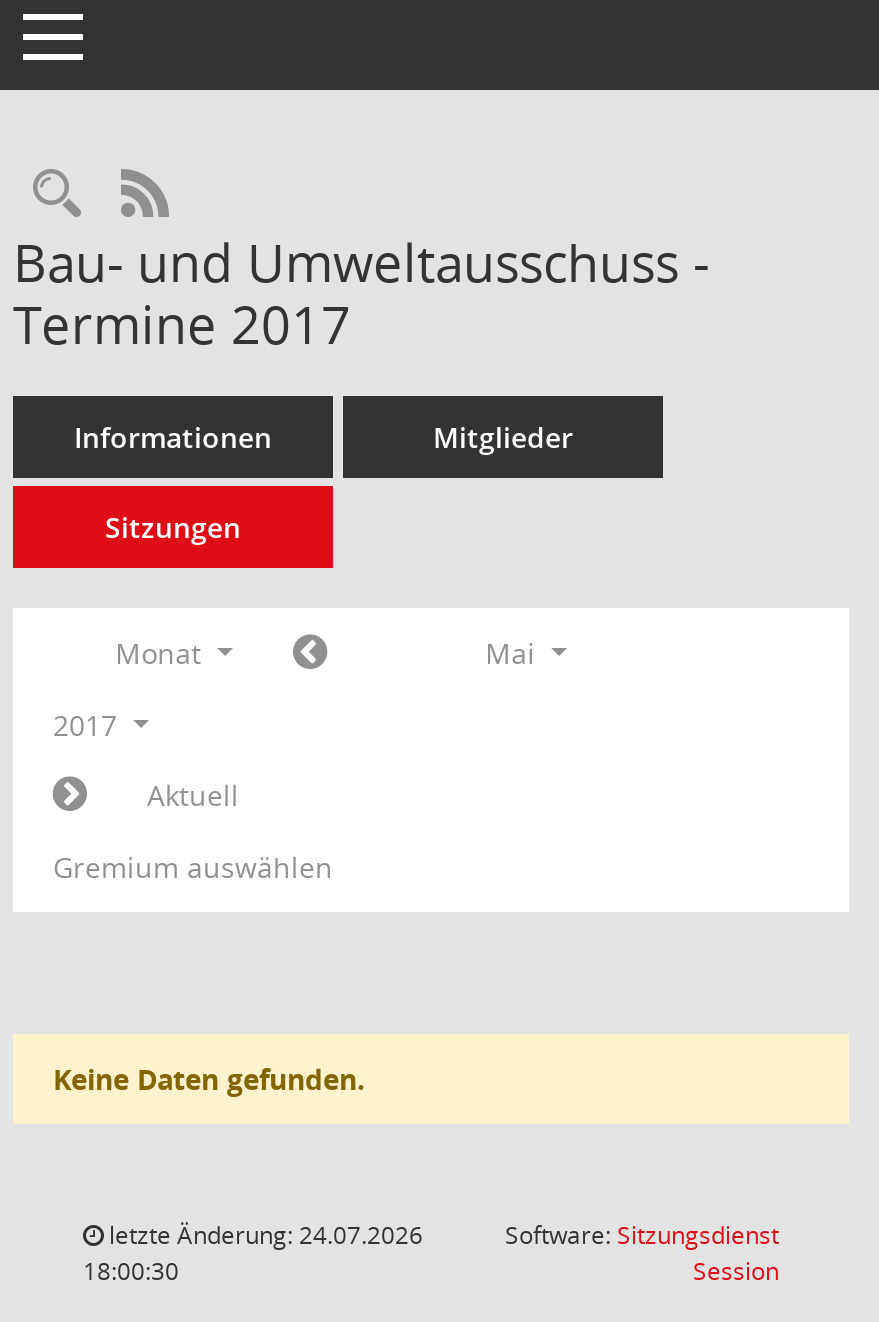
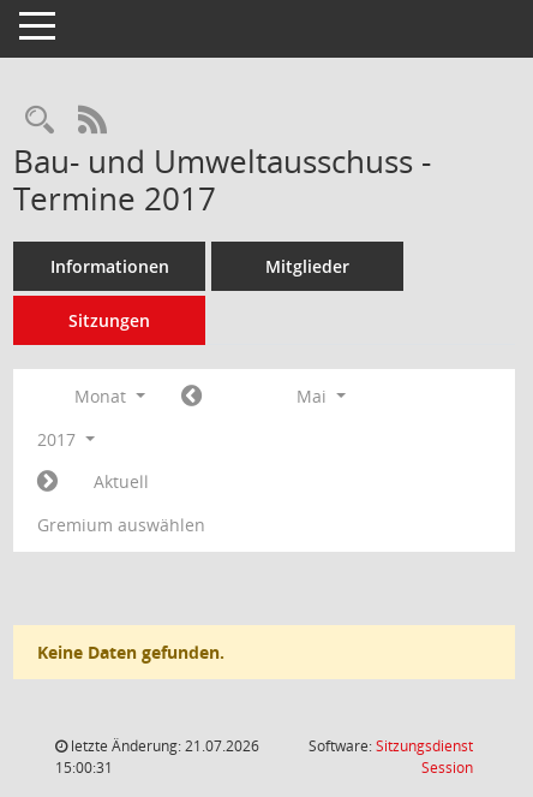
- letzte Änderung: 24.07.2026
+ letzte Änderung: 21.07.2026

- 18:00:30
+ 15:00:31
